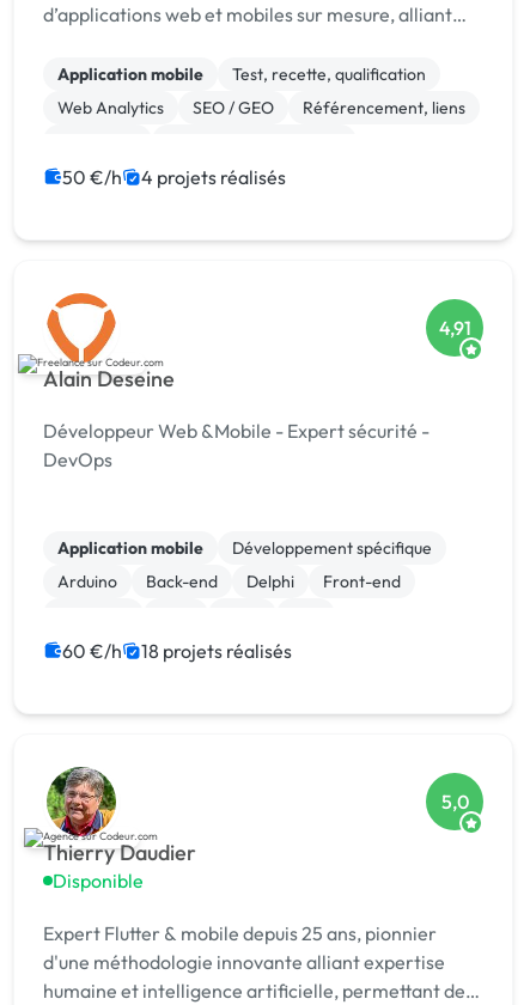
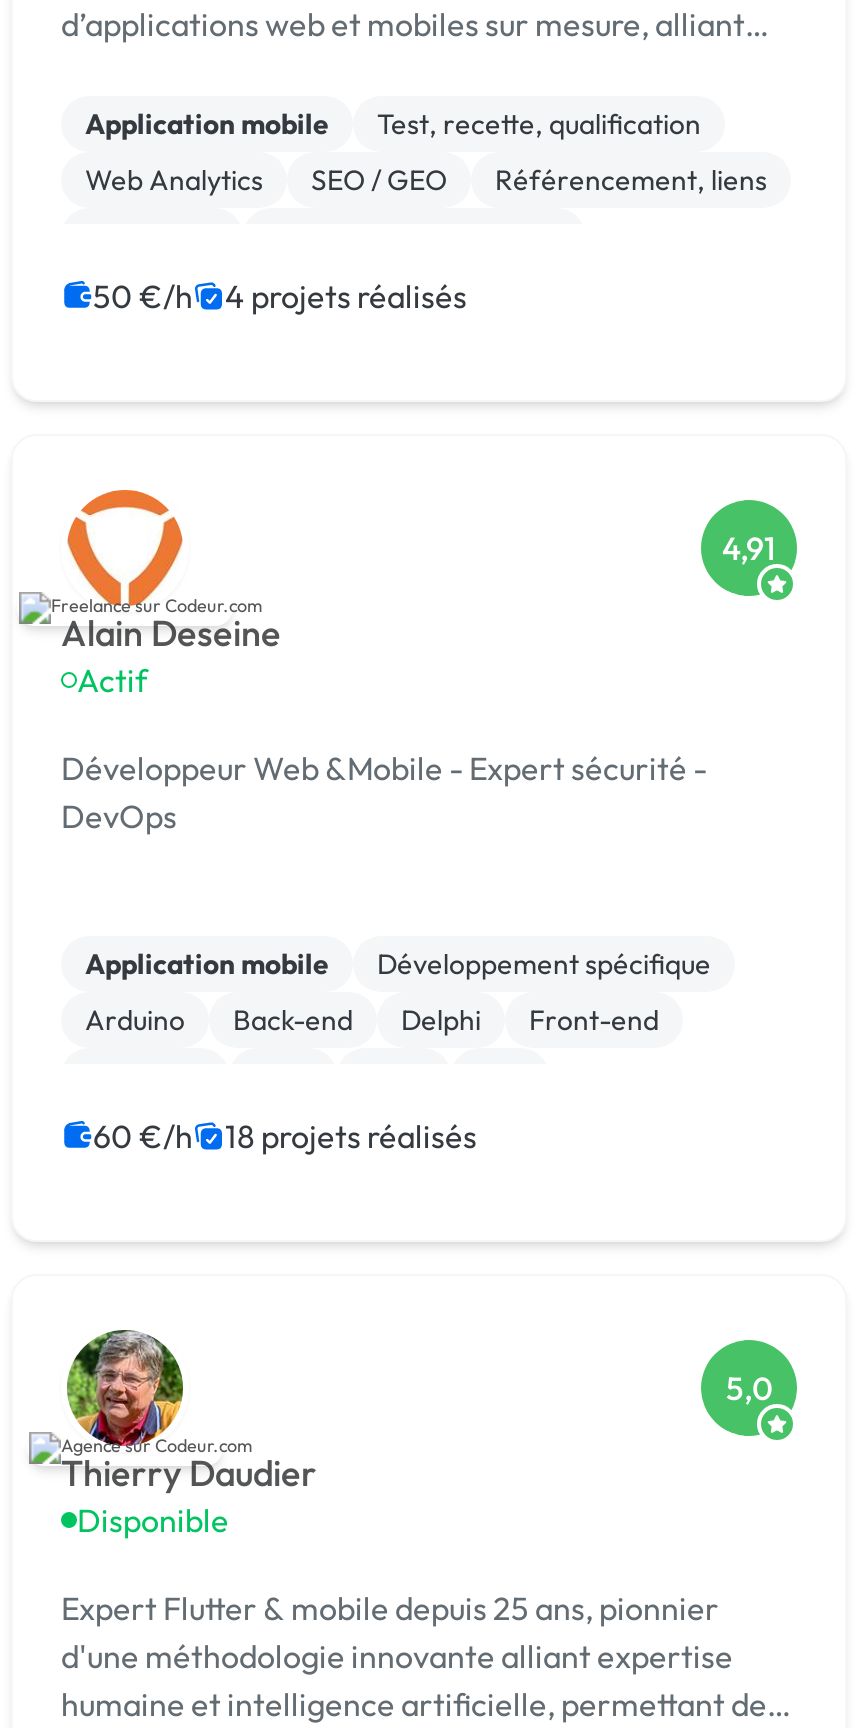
+ Actif
